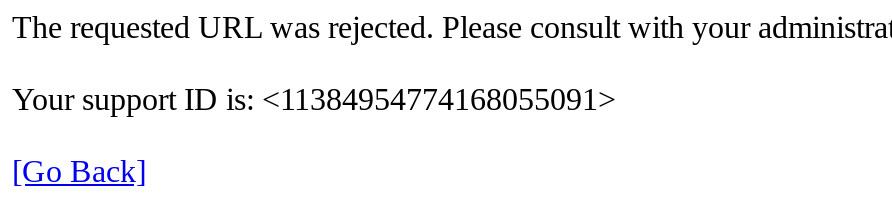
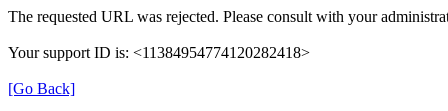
- Your support ID is: <11384954774168055091>
+ Your support ID is: <11384954774120282418>
